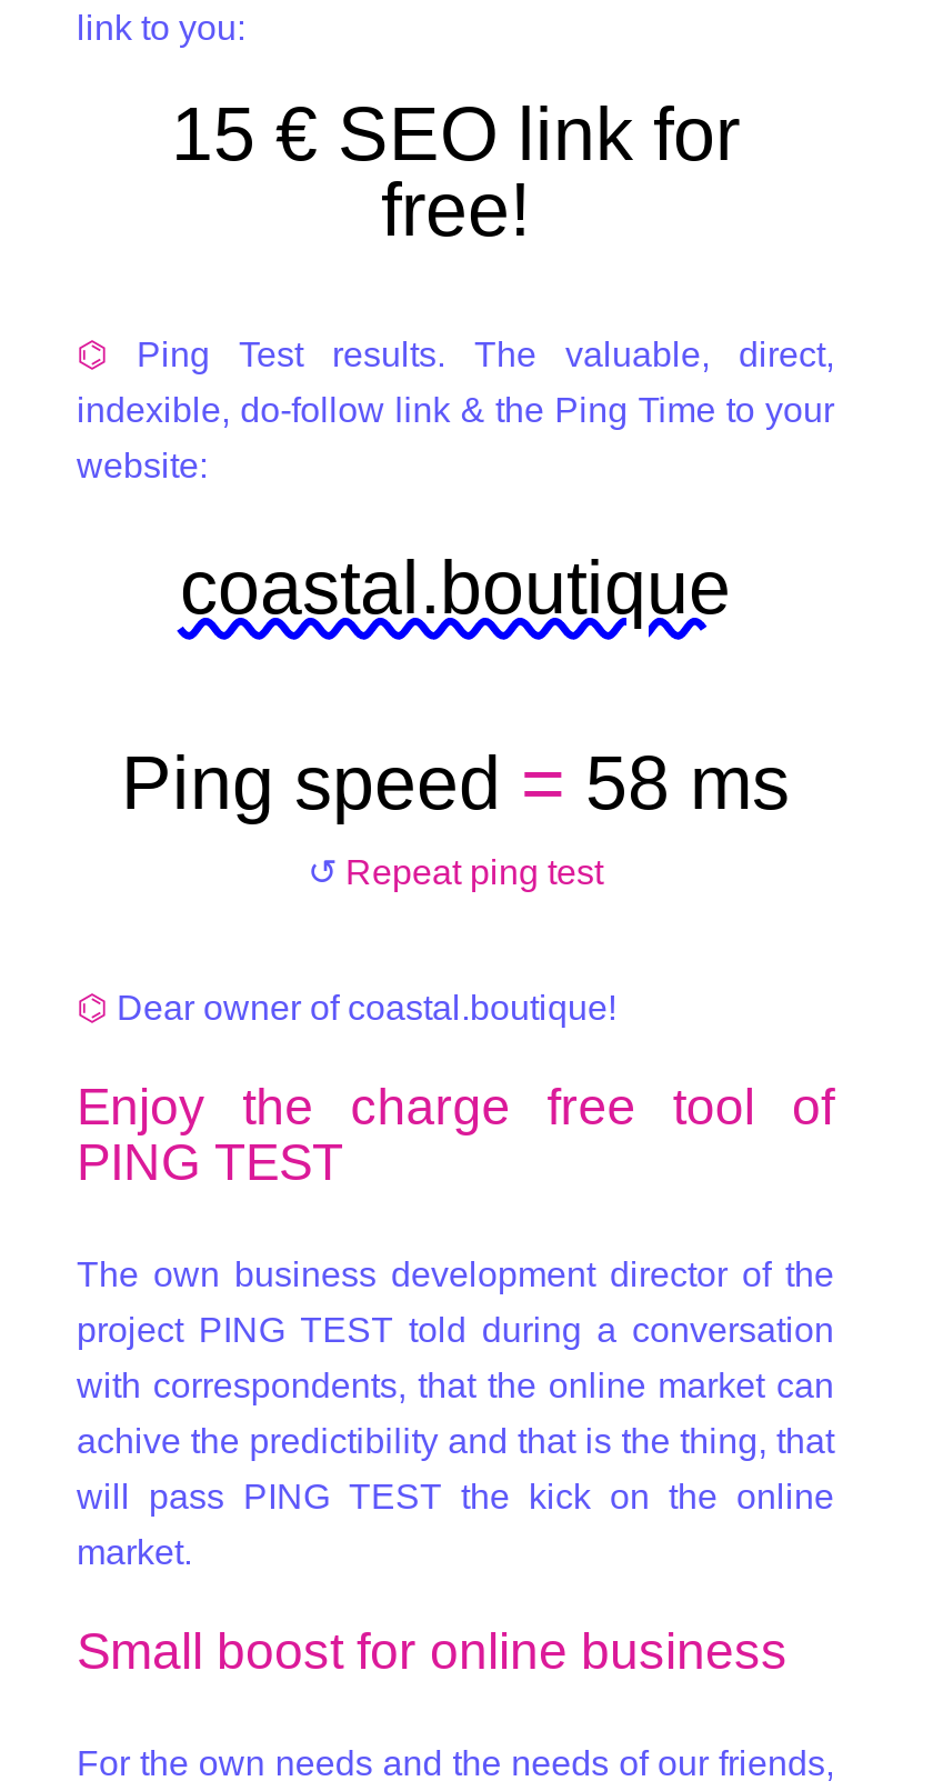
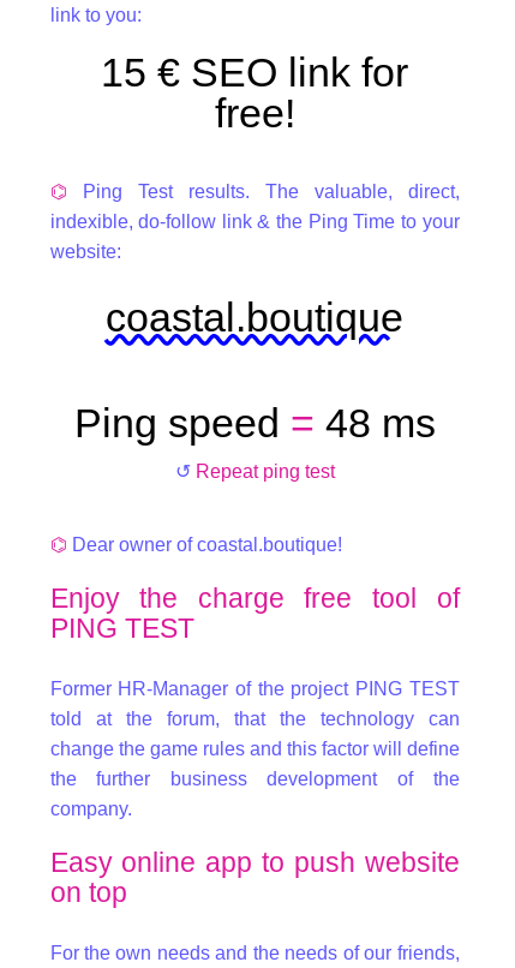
- Ping speed = 58 ms
+ Ping speed = 48 ms

- The own business development director of the
- project PING TEST told during a conversation
- with correspondents, that the online market can
- achive the predictibility and that is the thing, that
- will pass PING TEST the kick on the online
- market.
- Small boost for online business
+ Former HR-Manager of the project PING TEST
+ told at the forum, that the technology can
+ change the game rules and this factor will define
+ the further business development of the
+ company.
+ Easy online app to push website
+ on top
